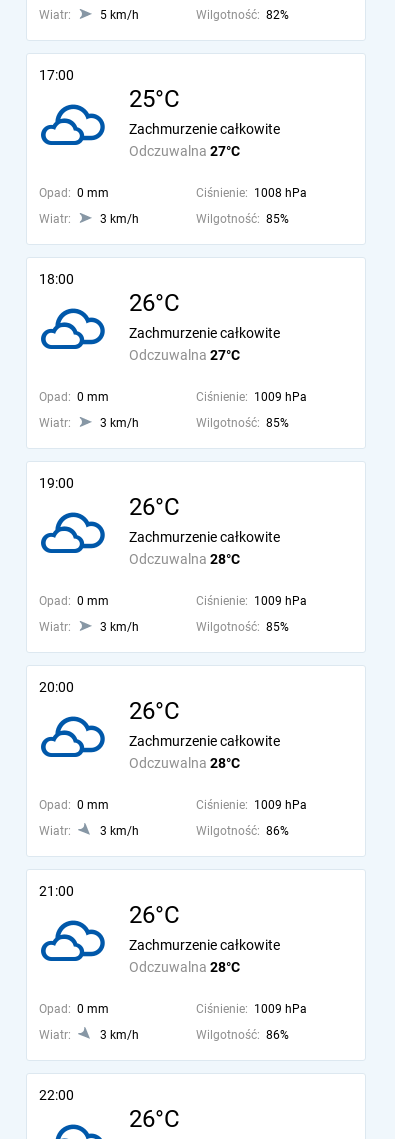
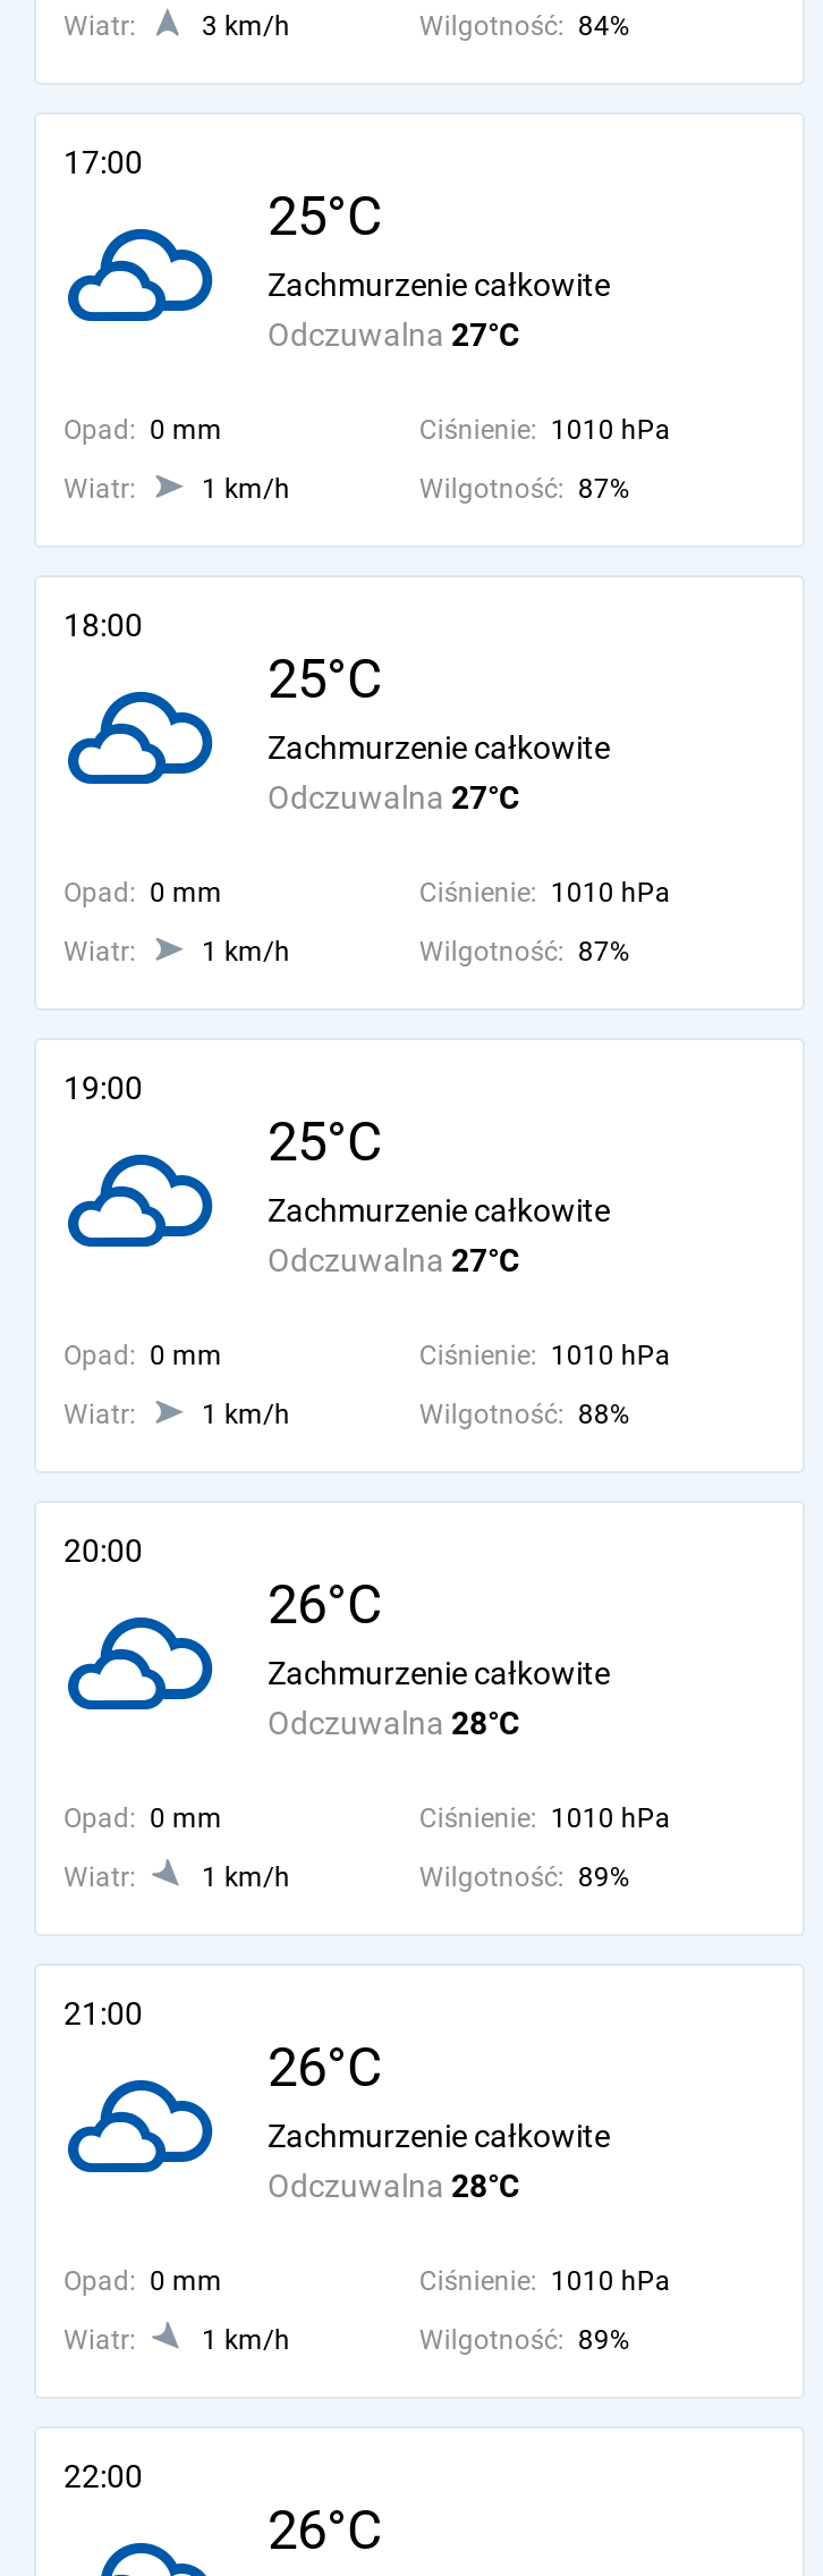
- 5 km/h
+ 3 km/h

- Wilgotność: 82%
+ Wilgotność: 84%

- Ciśnienie: 1008 hPa
+ Ciśnienie: 1010 hPa

- 3 km/h
+ 1 km/h

- Wilgotność: 85%
+ Wilgotność: 87%

- 26°C
+ 25°C

- Ciśnienie: 1009 hPa
+ Ciśnienie: 1010 hPa

- 3 km/h
+ 1 km/h

- Wilgotność: 85%
+ Wilgotność: 87%

- 26°C
+ 25°C

- Odczuwalna 28°C
+ Odczuwalna 27°C

- Ciśnienie: 1009 hPa
+ Ciśnienie: 1010 hPa

- 3 km/h
+ 1 km/h

- Wilgotność: 85%
+ Wilgotność: 88%

- Ciśnienie: 1009 hPa
+ Ciśnienie: 1010 hPa

- 3 km/h
+ 1 km/h

- Wilgotność: 86%
+ Wilgotność: 89%

- Ciśnienie: 1009 hPa
+ Ciśnienie: 1010 hPa

- 3 km/h
+ 1 km/h

- Wilgotność: 86%
+ Wilgotność: 89%
